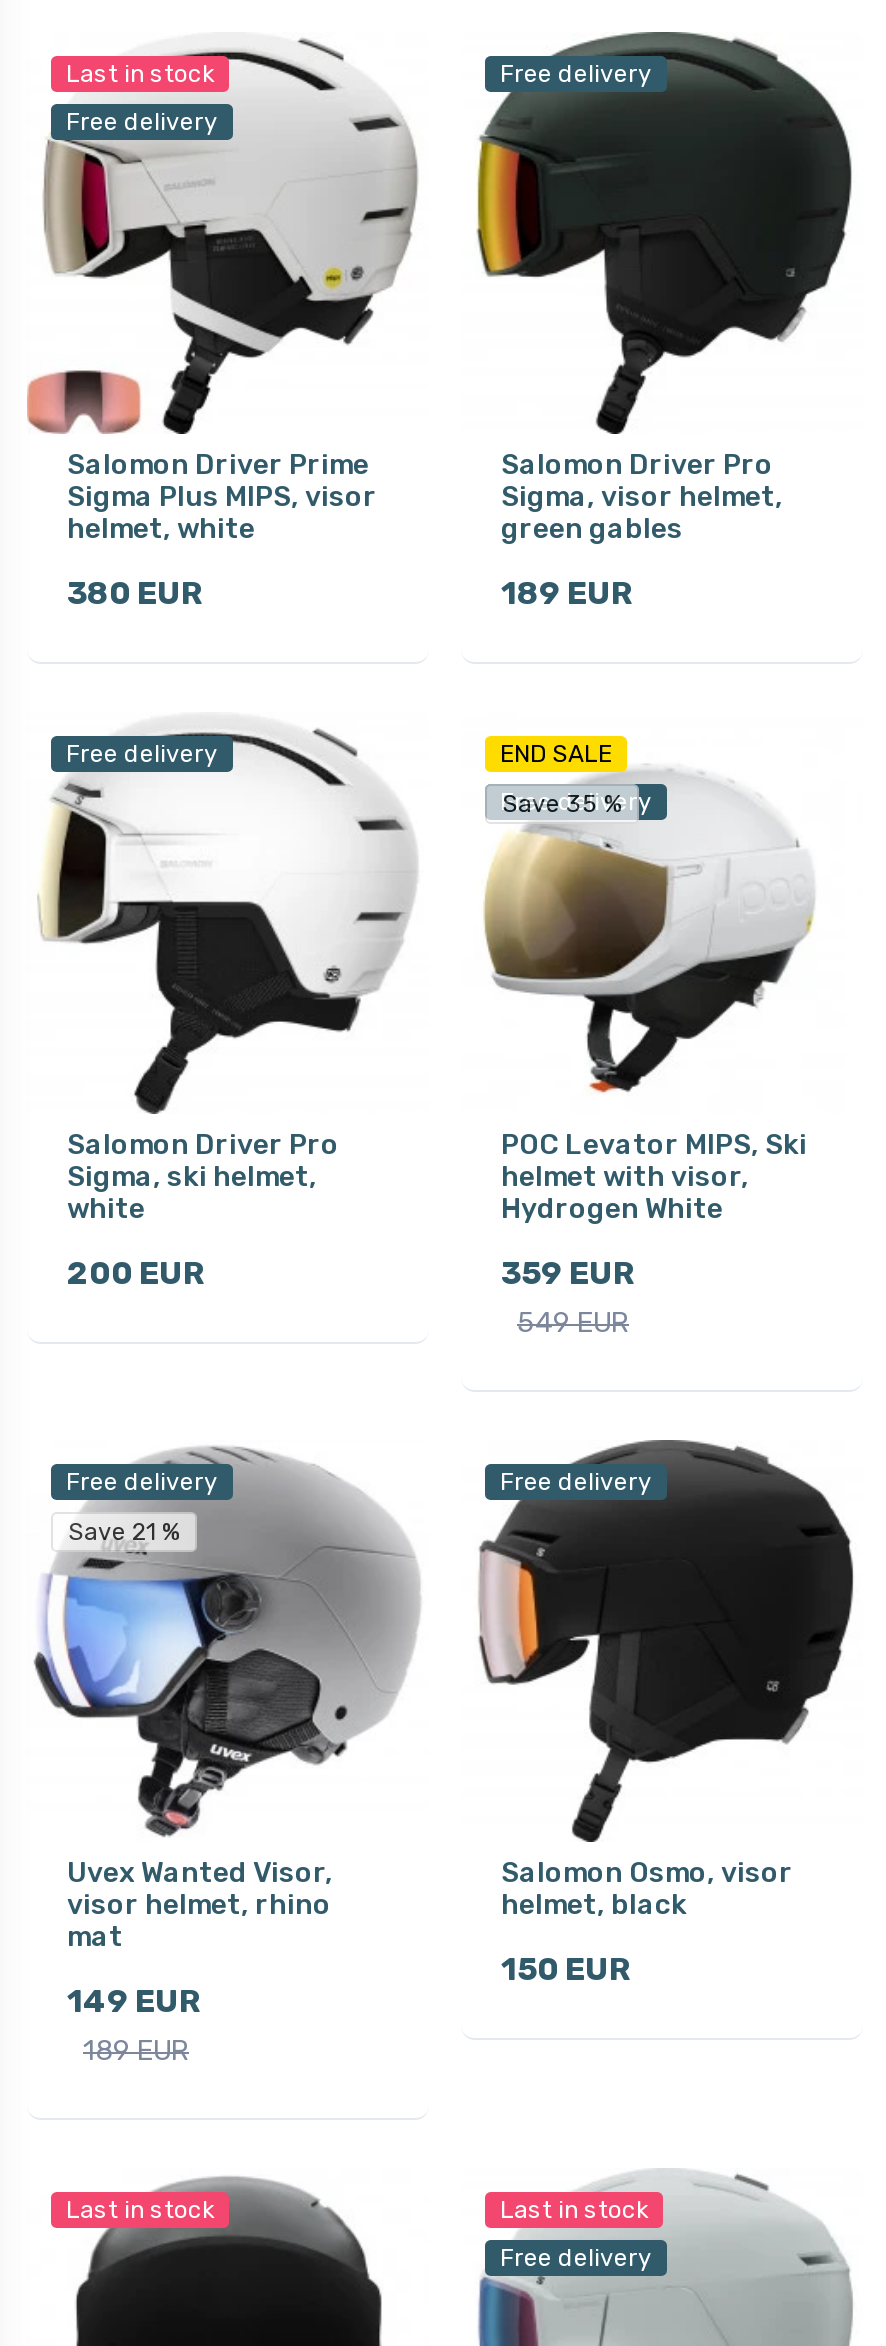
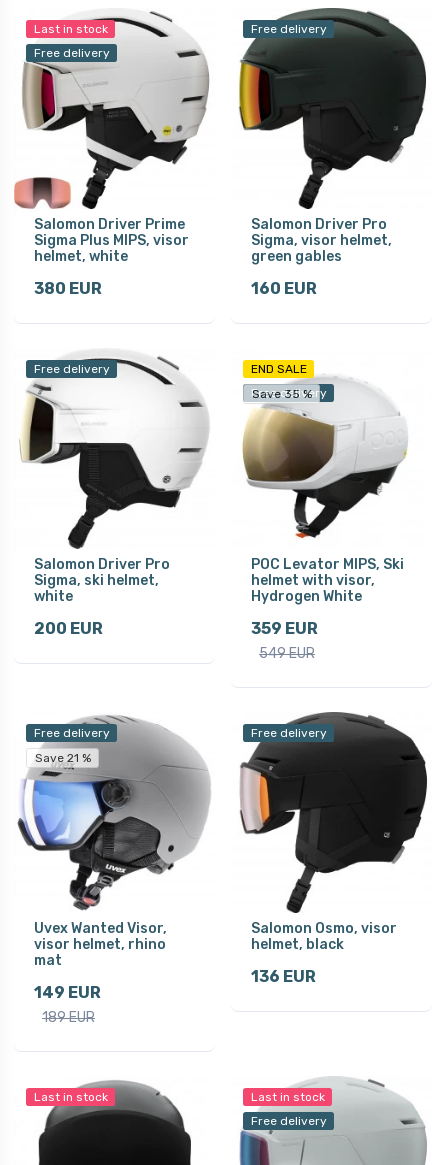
- 189 EUR
+ 160 EUR

- 150 EUR
+ 136 EUR
